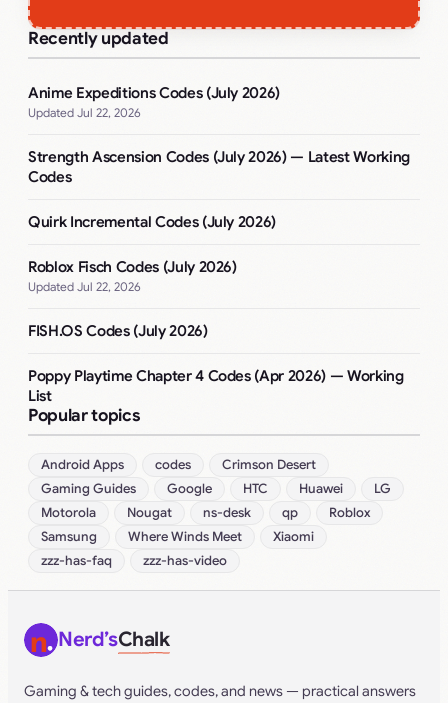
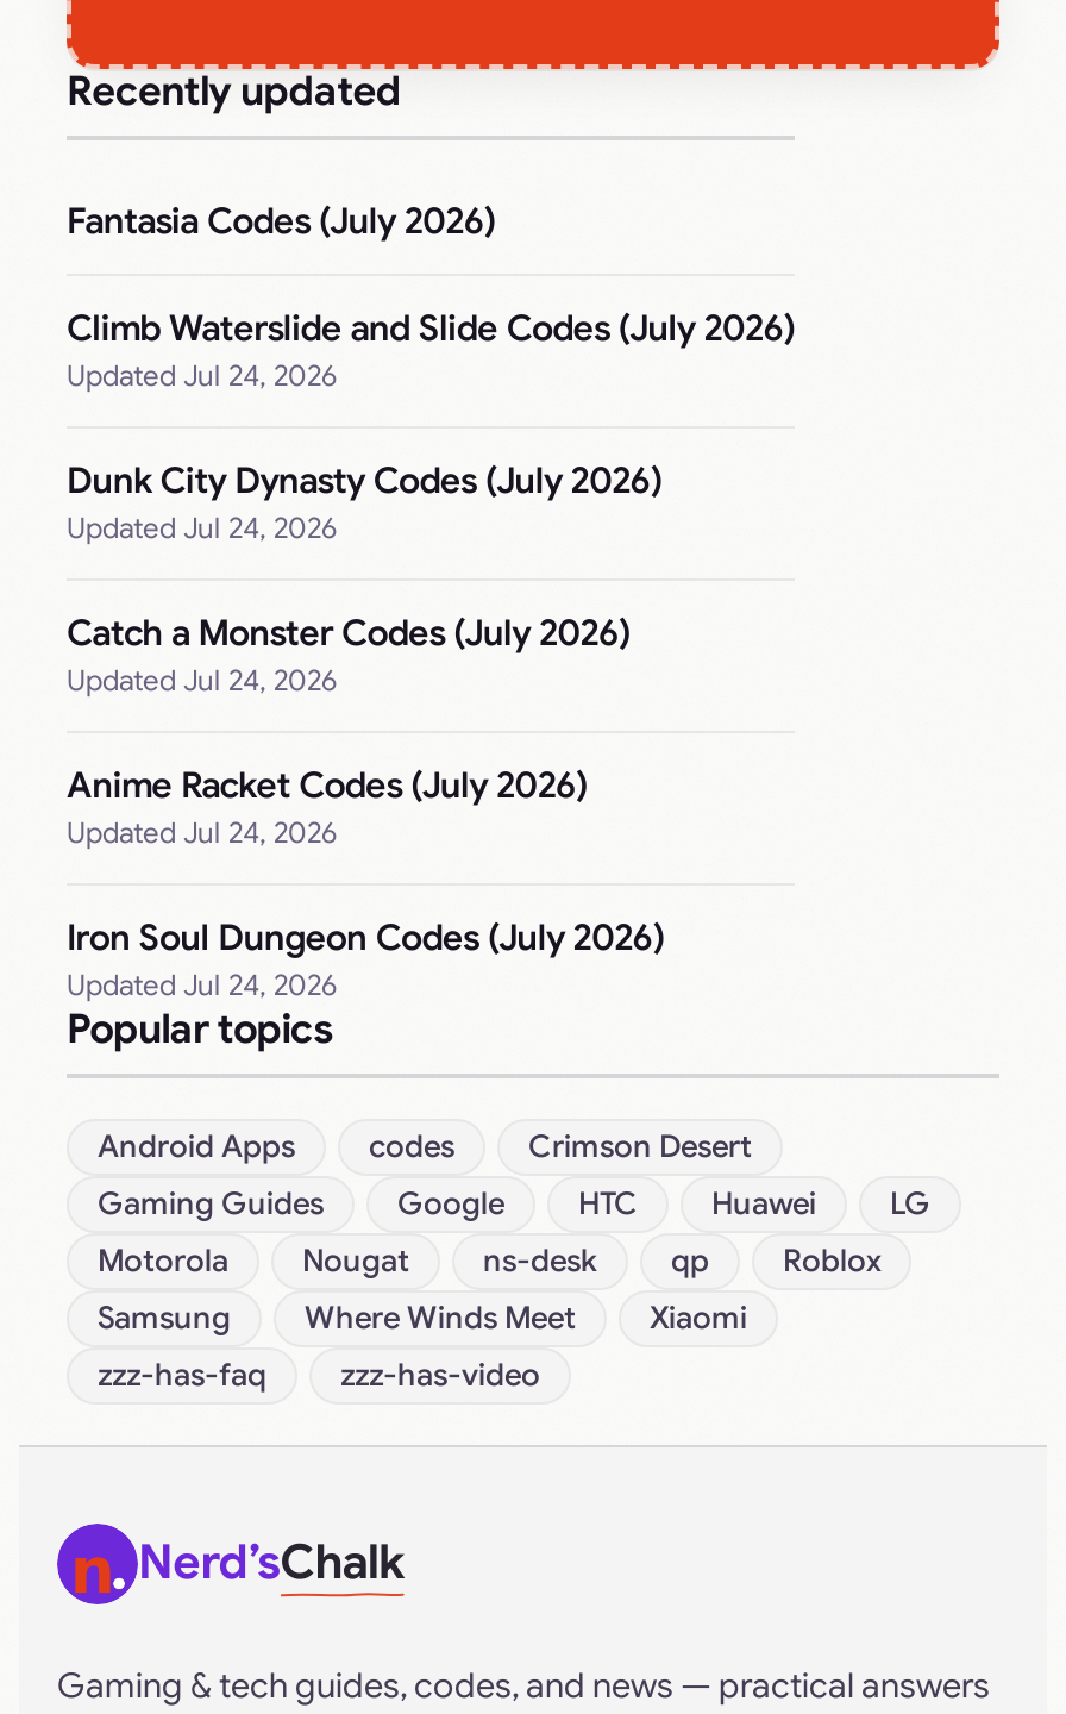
- Anime Expeditions Codes (July 2026)
- Jul 22, 2026
+ Fantasia Codes (July 2026)

- Strength Ascension Codes (July 2026) — Latest Working
- Codes
+ Climb Waterslide and Slide Codes (July 2026)
+ Jul 24, 2026

- Quirk Incremental Codes (July 2026)
+ Dunk City Dynasty Codes (July 2026)
+ Jul 24, 2026

- Roblox Fisch Codes (July 2026)
- Jul 22, 2026
+ Catch a Monster Codes (July 2026)
+ Jul 24, 2026

- FISH.OS Codes (July 2026)
+ Anime Racket Codes (July 2026)
+ Jul 24, 2026

- Poppy Playtime Chapter 4 Codes (Apr 2026) — Working
- List
+ Iron Soul Dungeon Codes (July 2026)
+ Jul 24, 2026
